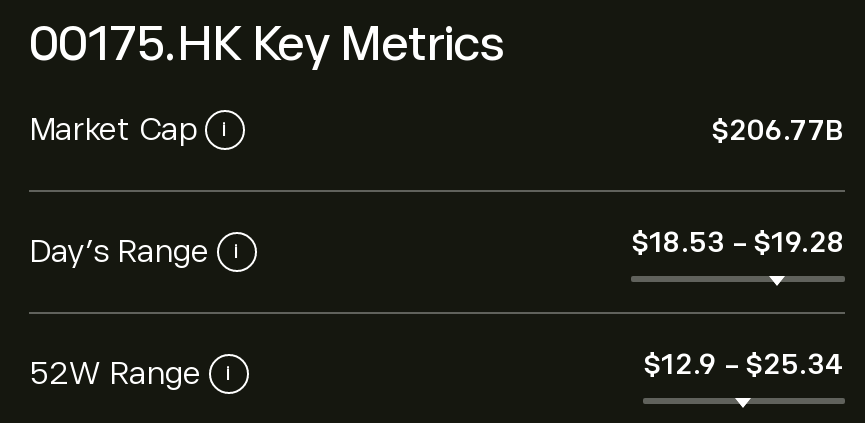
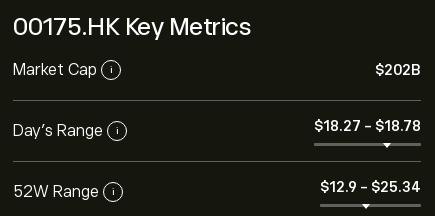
- $206.77B
+ $202B

- $18.53 - $19.28
+ $18.27 - $18.78
